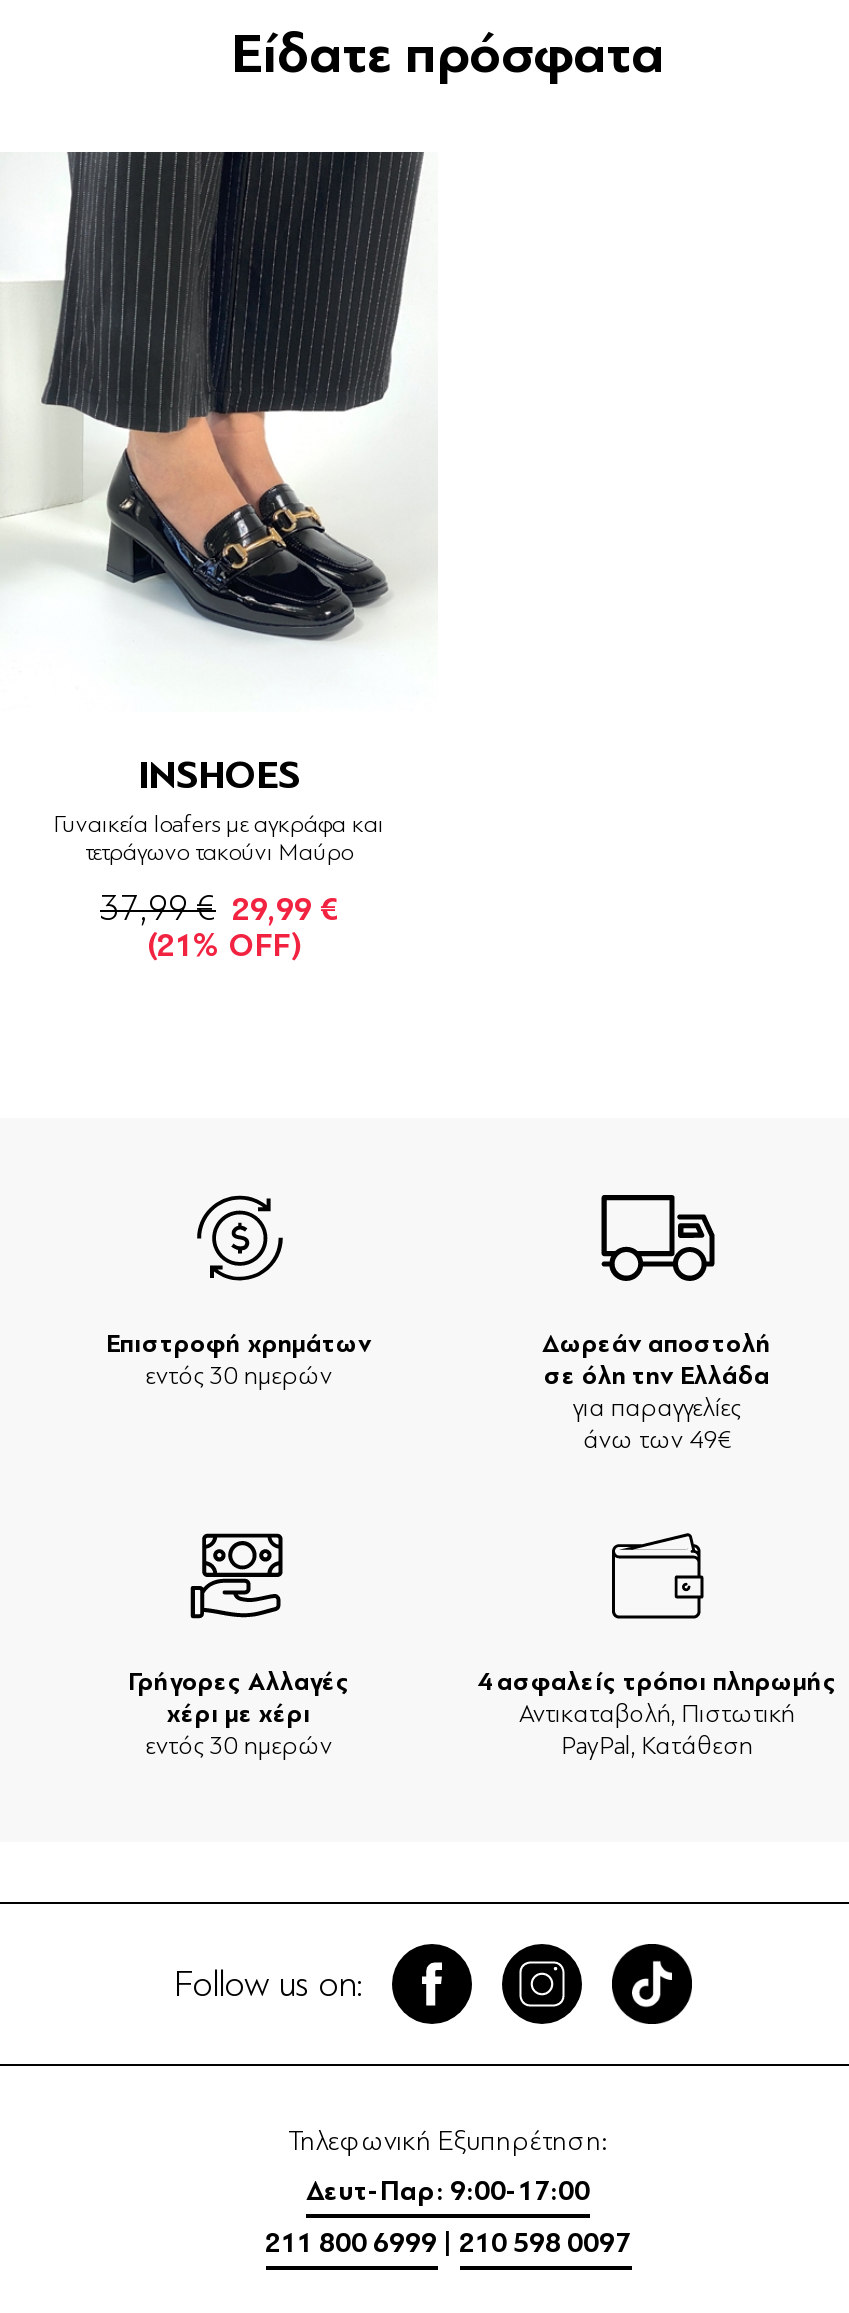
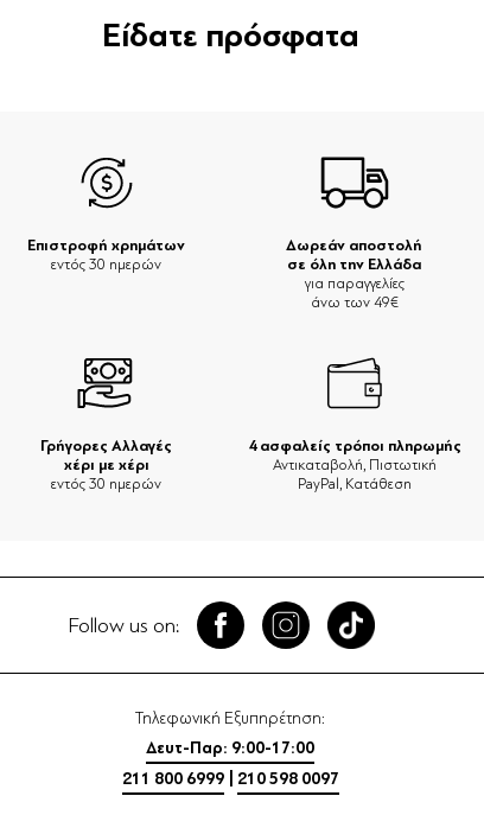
- [image]

- INSHOES
- Γυναικεία loafers με αγκράφα και
- τετράγωνο τακούνι Μαύρο
- 37,99 € 29,99 €
- (21% OFF)
